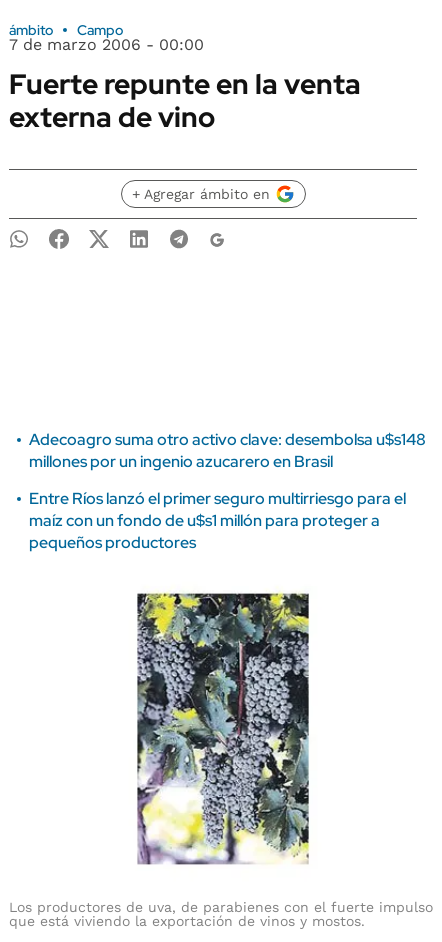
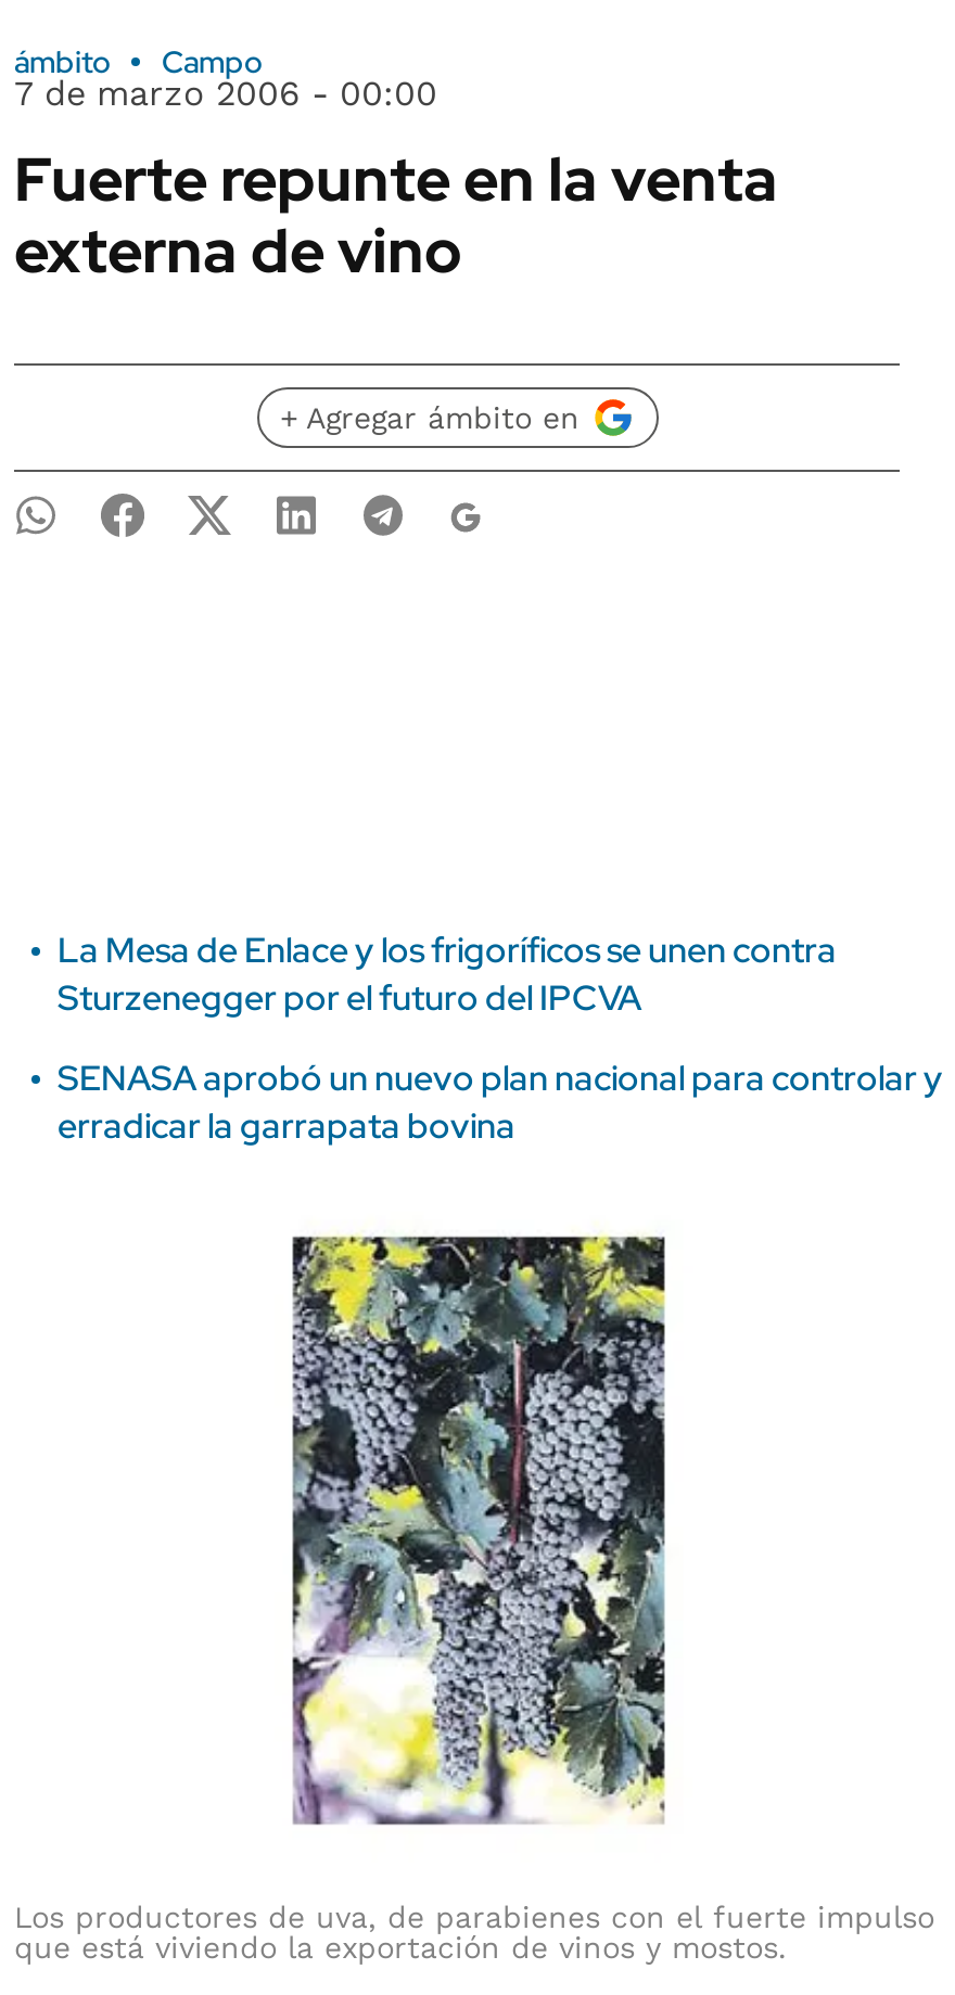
- Adecoagro suma otro activo clave: desembolsa u$s148
- millones por un ingenio azucarero en Brasil
+ La Mesa de Enlace y los frigoríficos se unen contra
+ Sturzenegger por el futuro del IPCVA

- Entre Ríos lanzó el primer seguro multirriesgo para el
- maíz con un fondo de u$s1 millón para proteger a
- pequeños productores
+ SENASA aprobó un nuevo plan nacional para controlar y
+ erradicar la garrapata bovina
